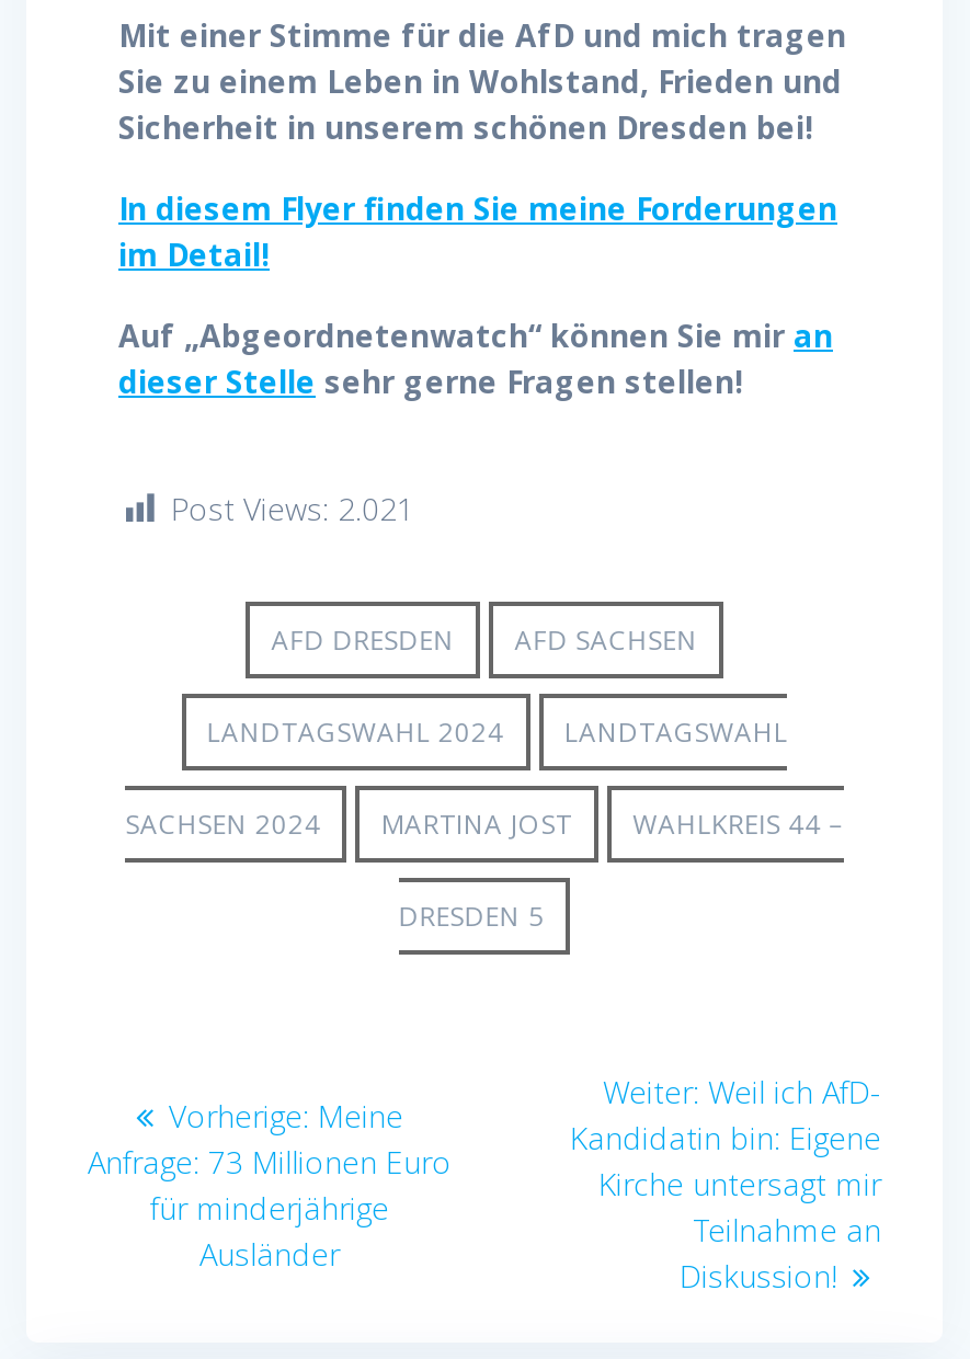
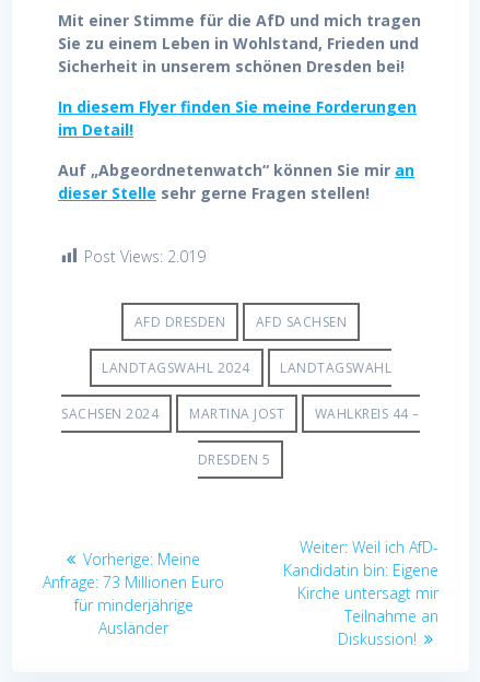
- Post Views: 2.021
+ Post Views: 2.019
